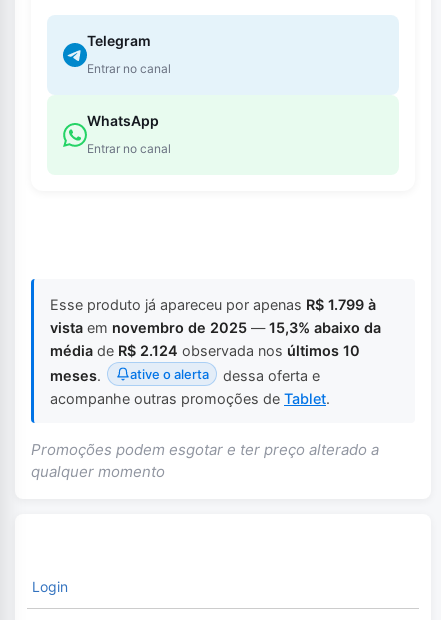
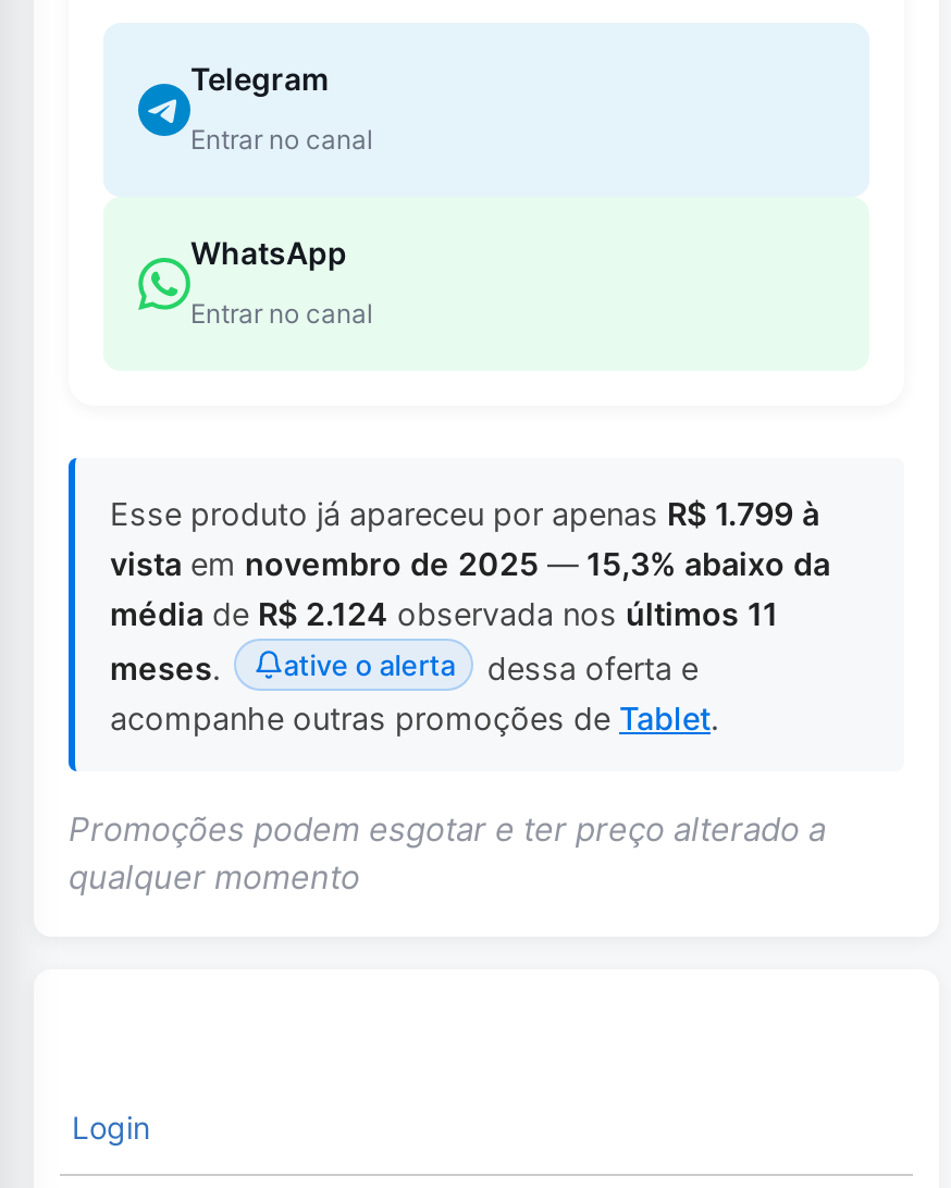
- média de R$ 2.124 observada nos últimos 10
+ média de R$ 2.124 observada nos últimos 11
